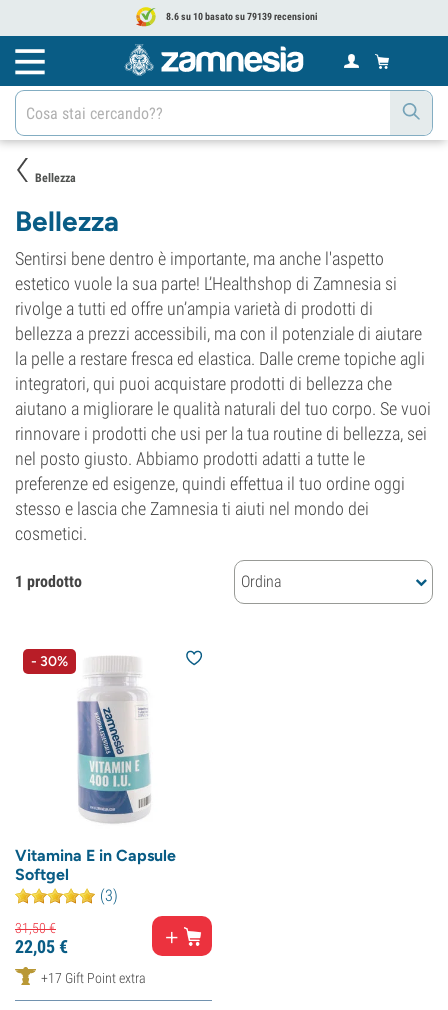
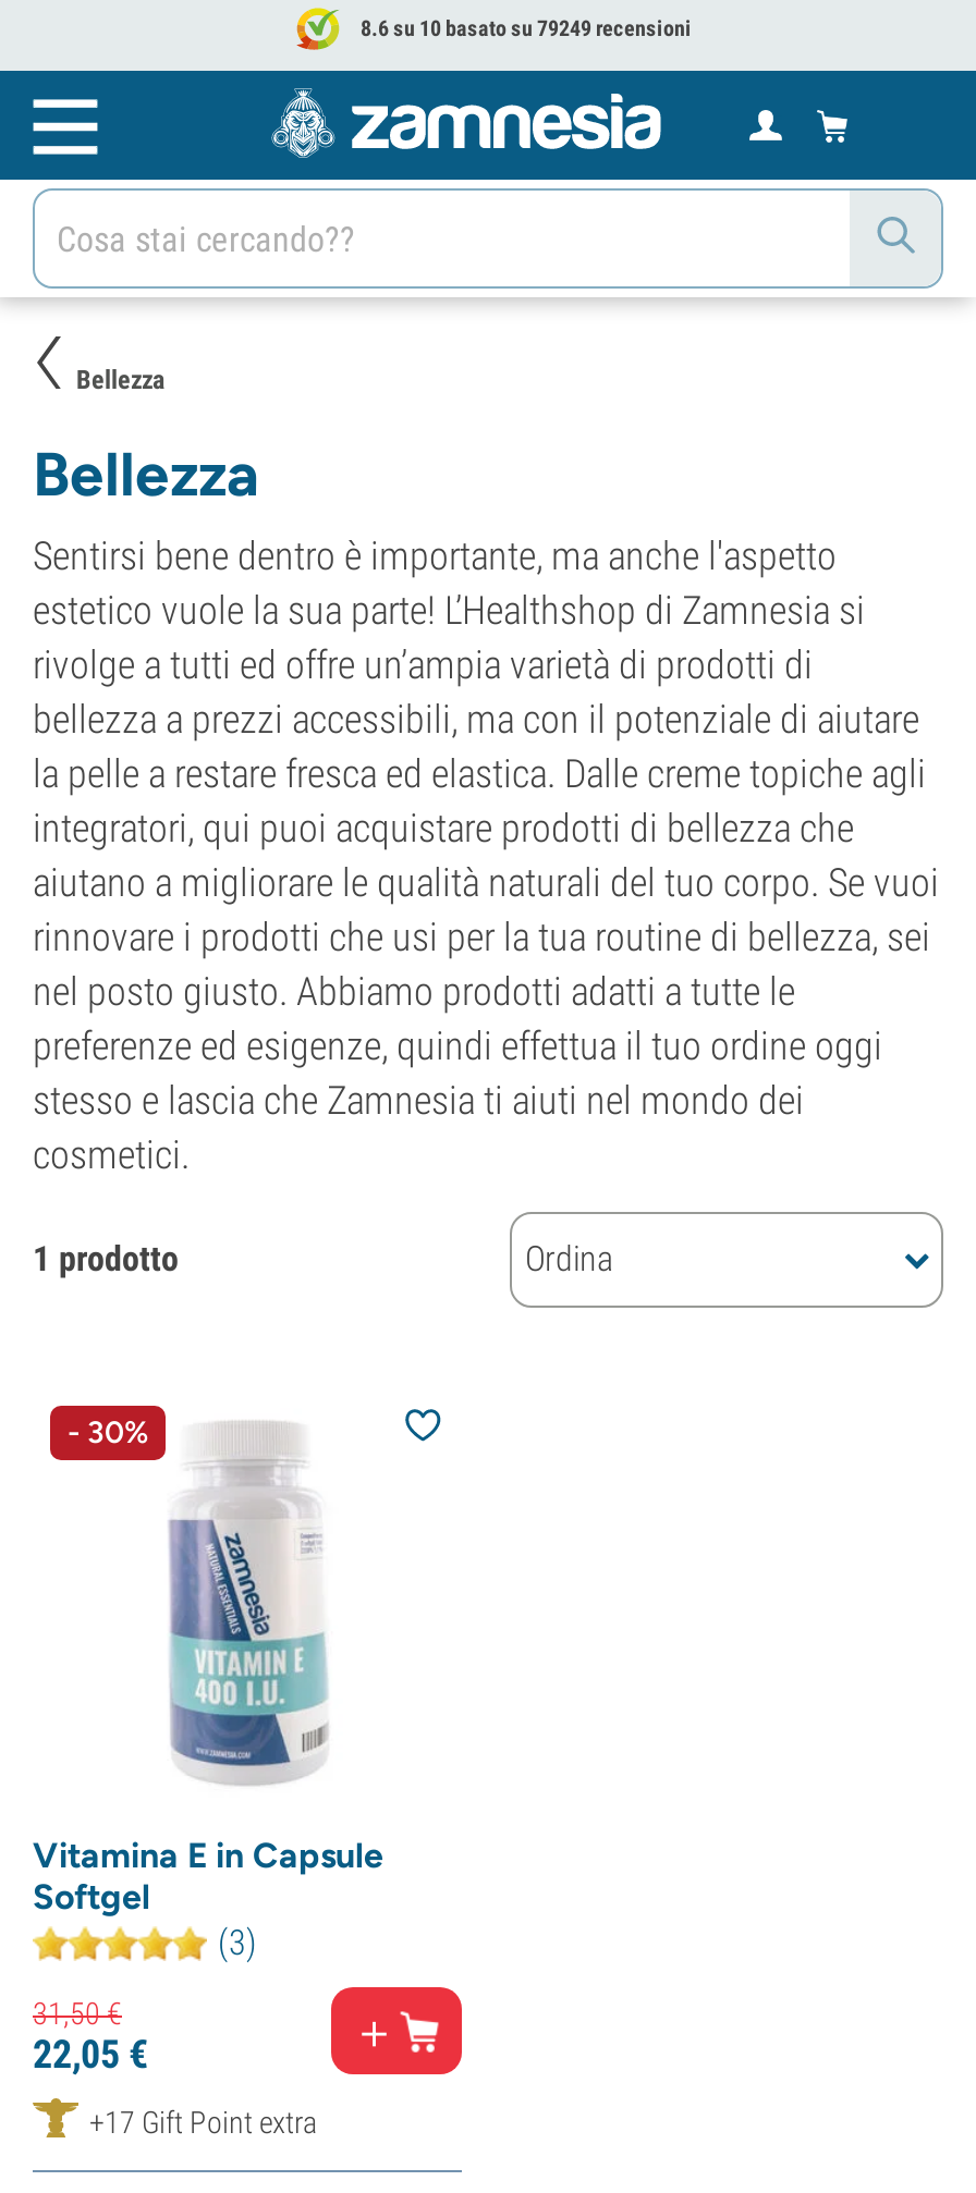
- 8.6 su 10 basato su 79139 recensioni
+ 8.6 su 10 basato su 79249 recensioni
